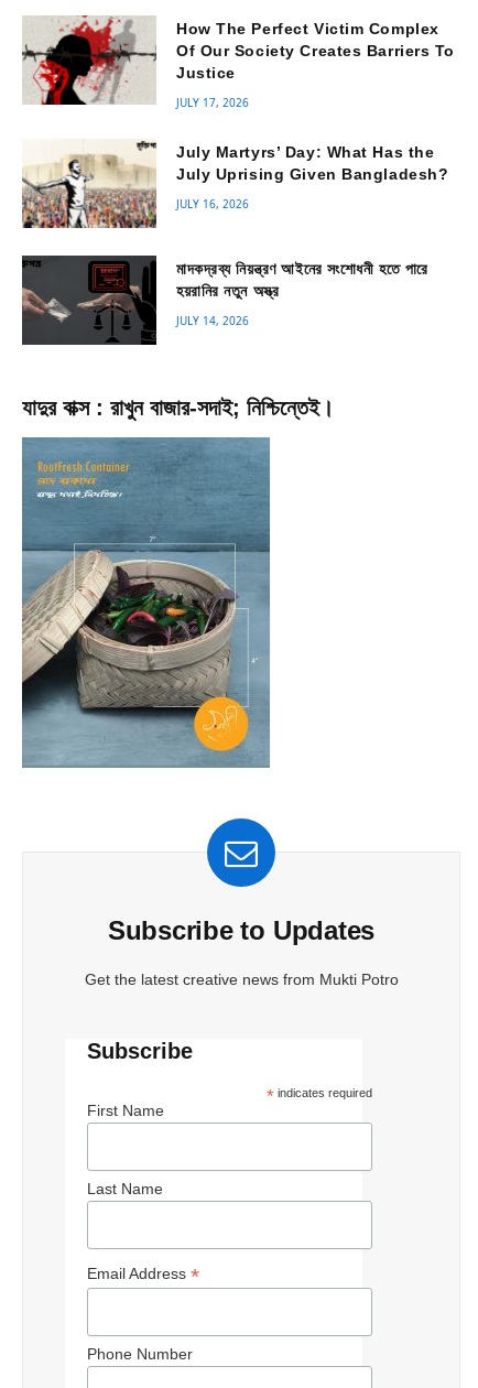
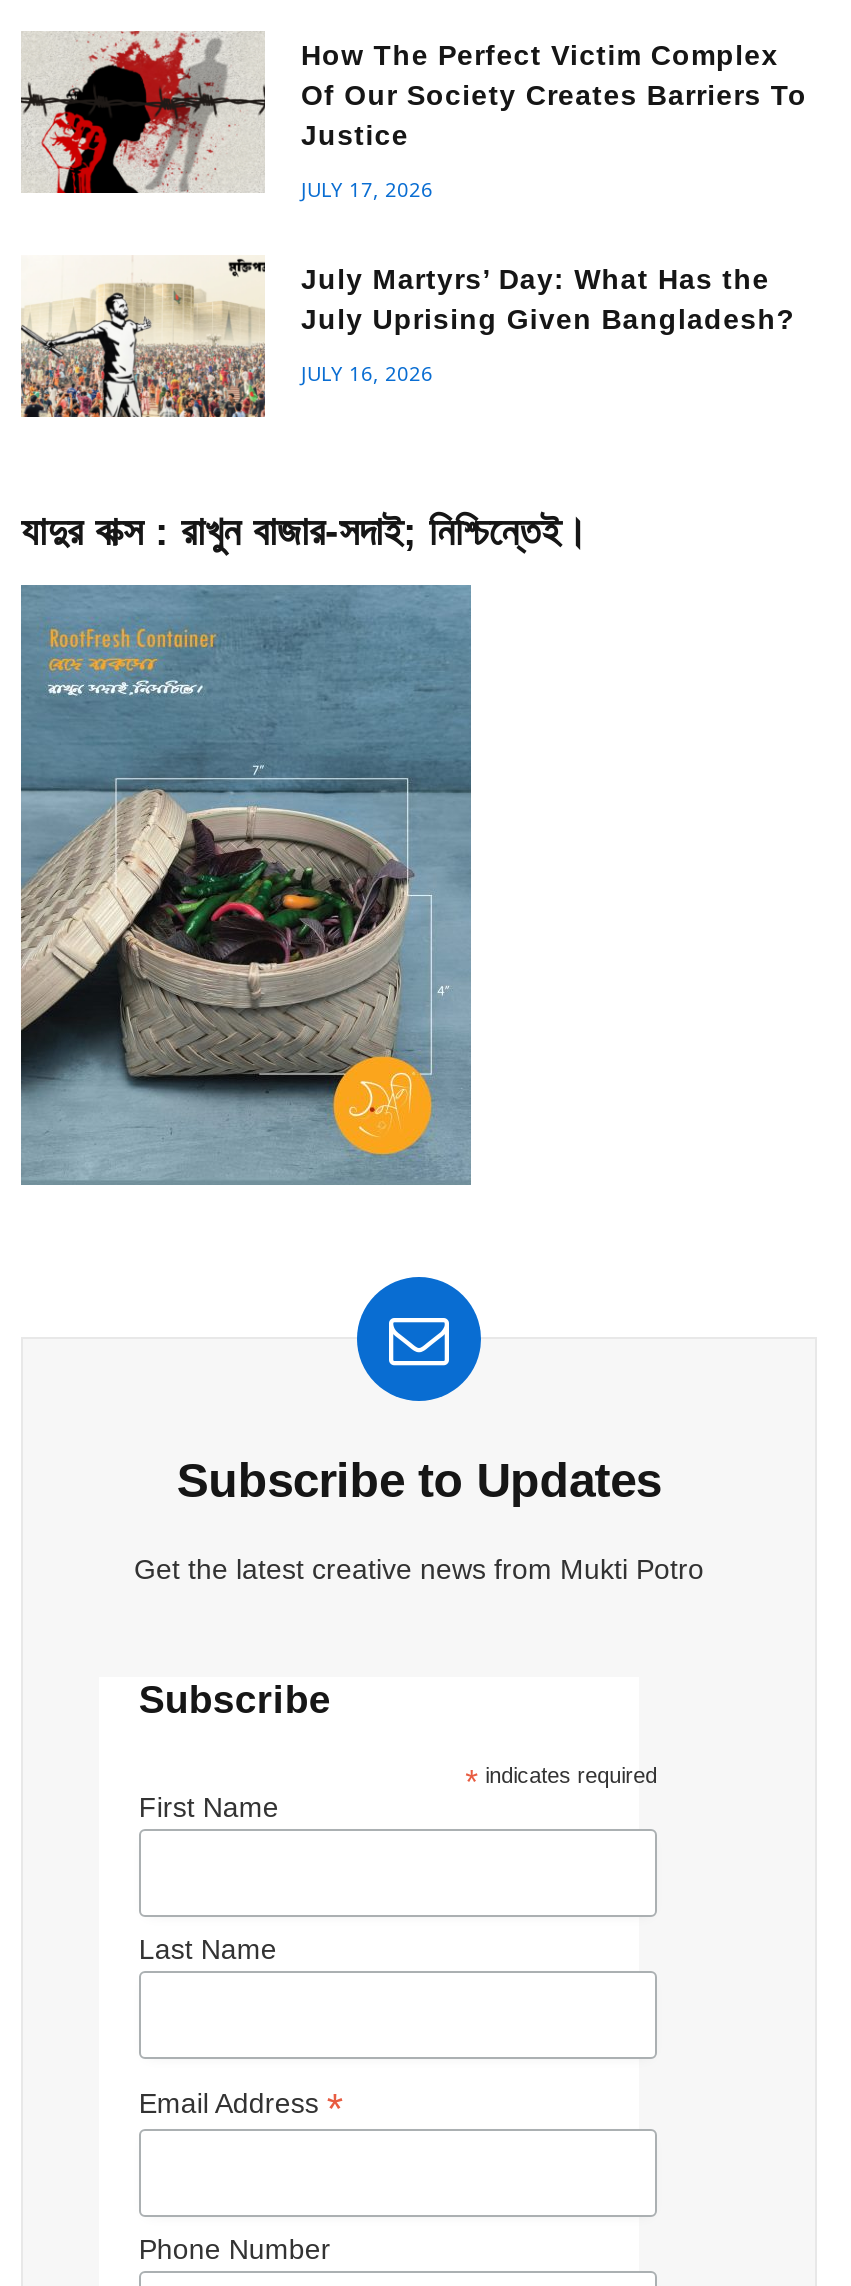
- [image]
- মাদকদ্রব্য নিয়ন্ত্রণ আইনের সংশোধনী হতে পারে
- হয়রানির নতুন অস্ত্র
- JULY 14, 2026
